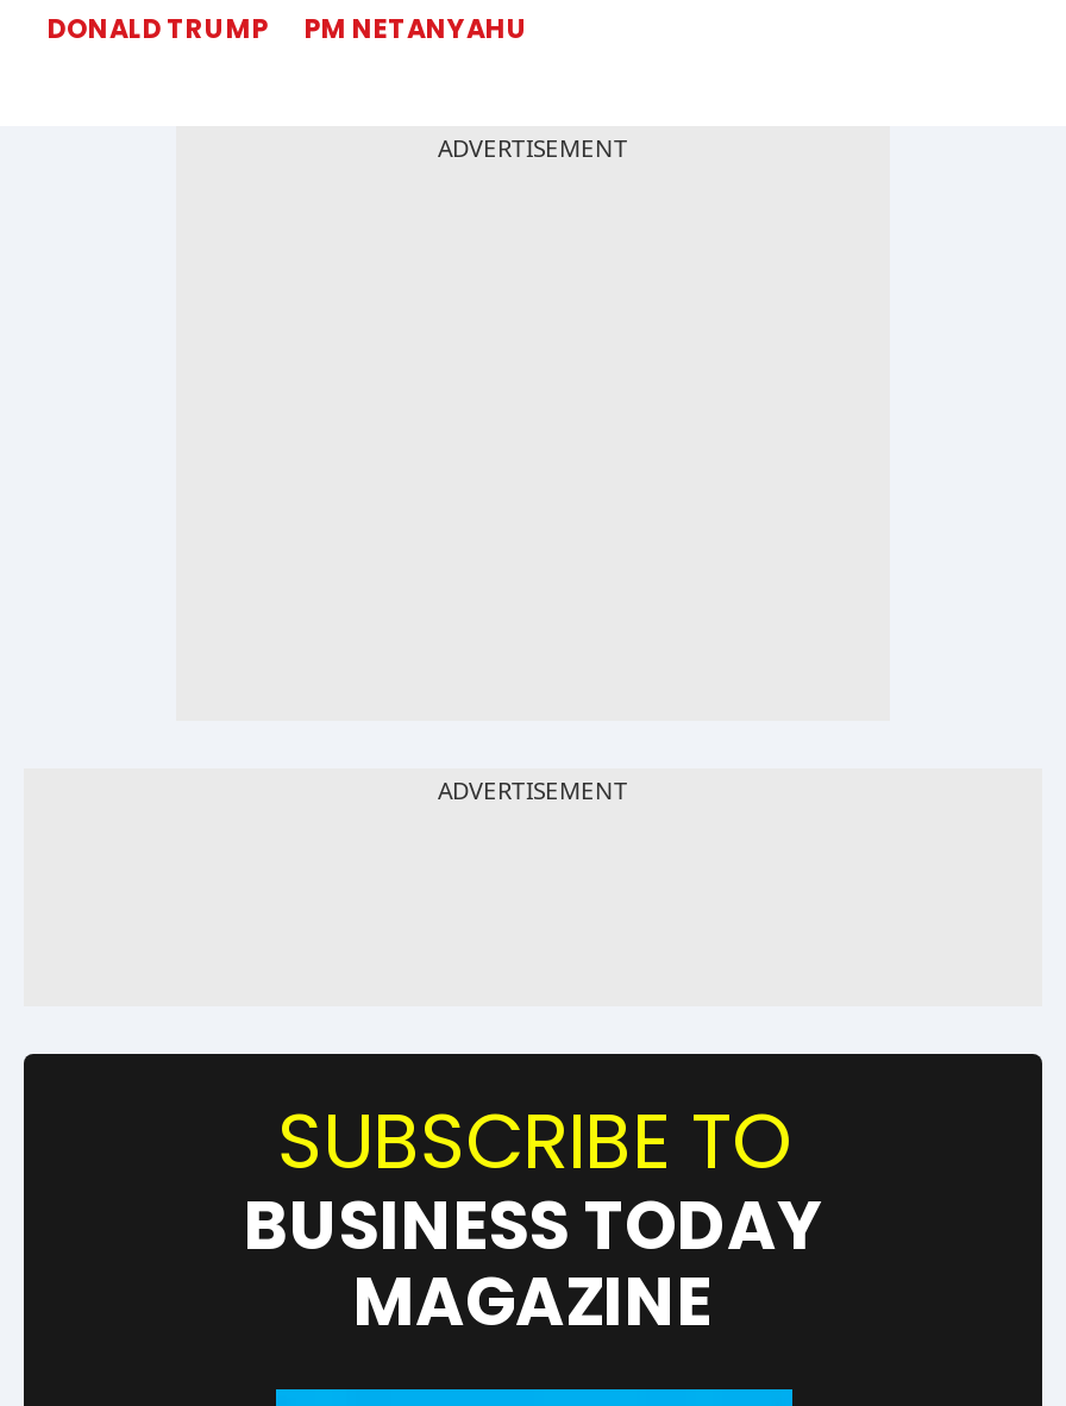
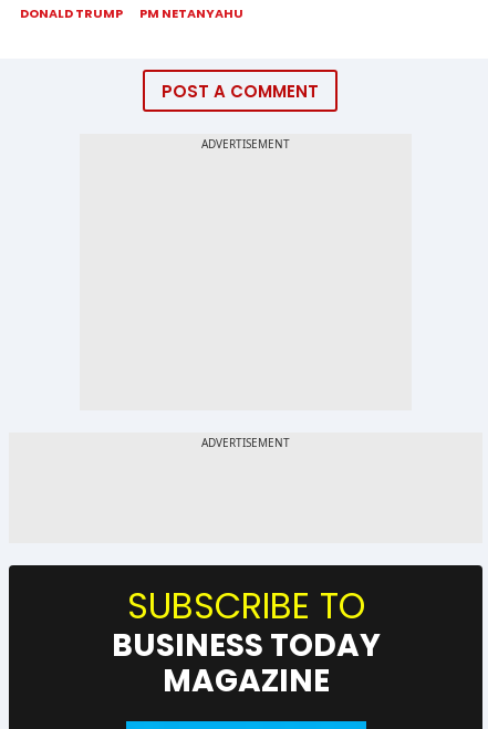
+ POST A COMMENT
